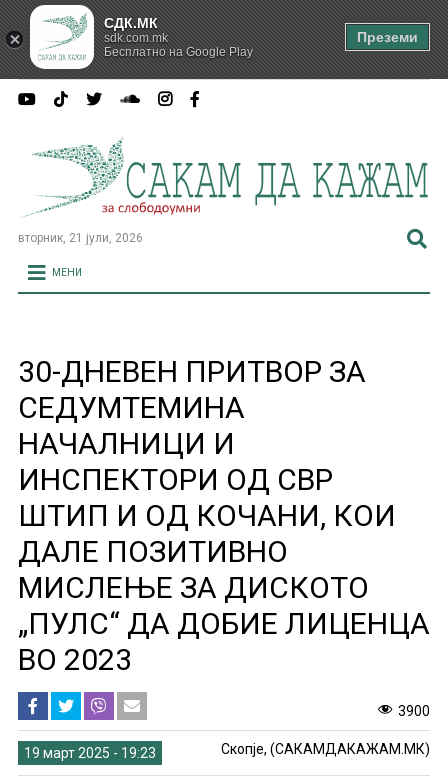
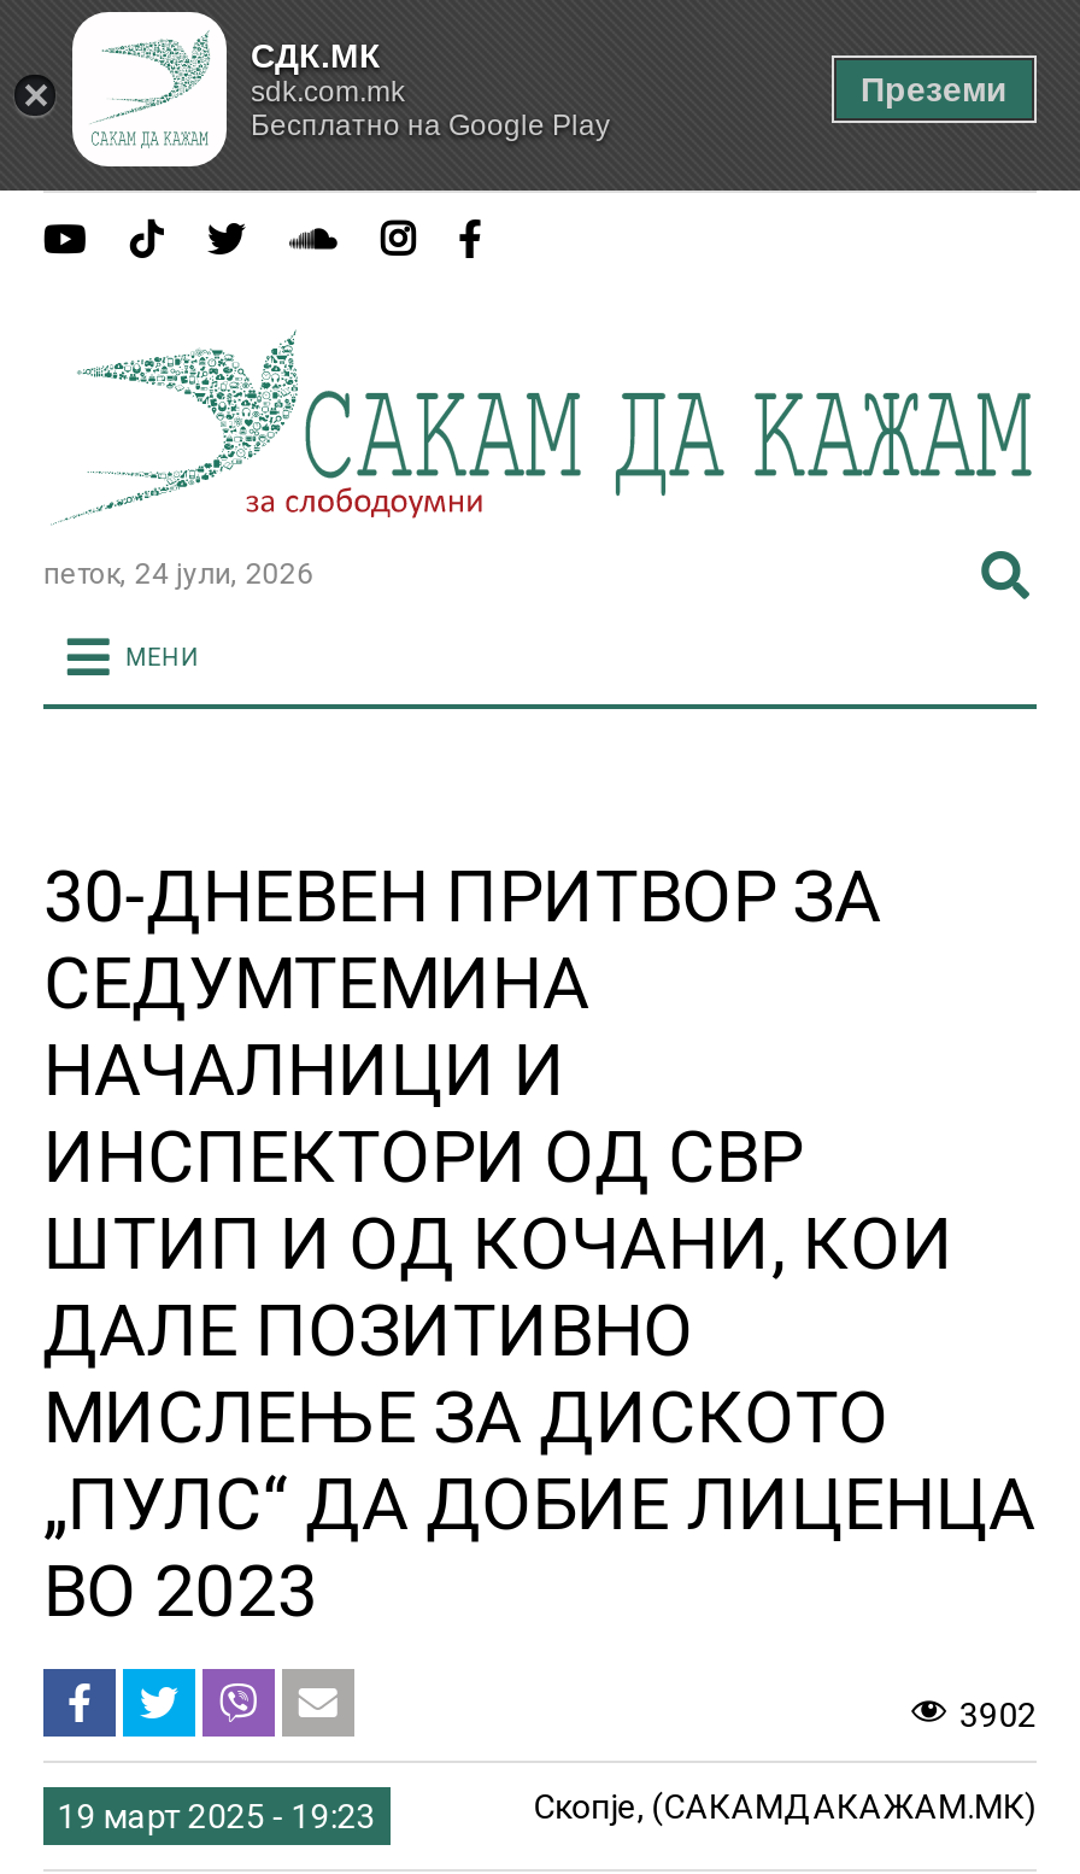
- вторник, 21 јули, 2026
+ петок, 24 јули, 2026

- 3900
+ 3902
